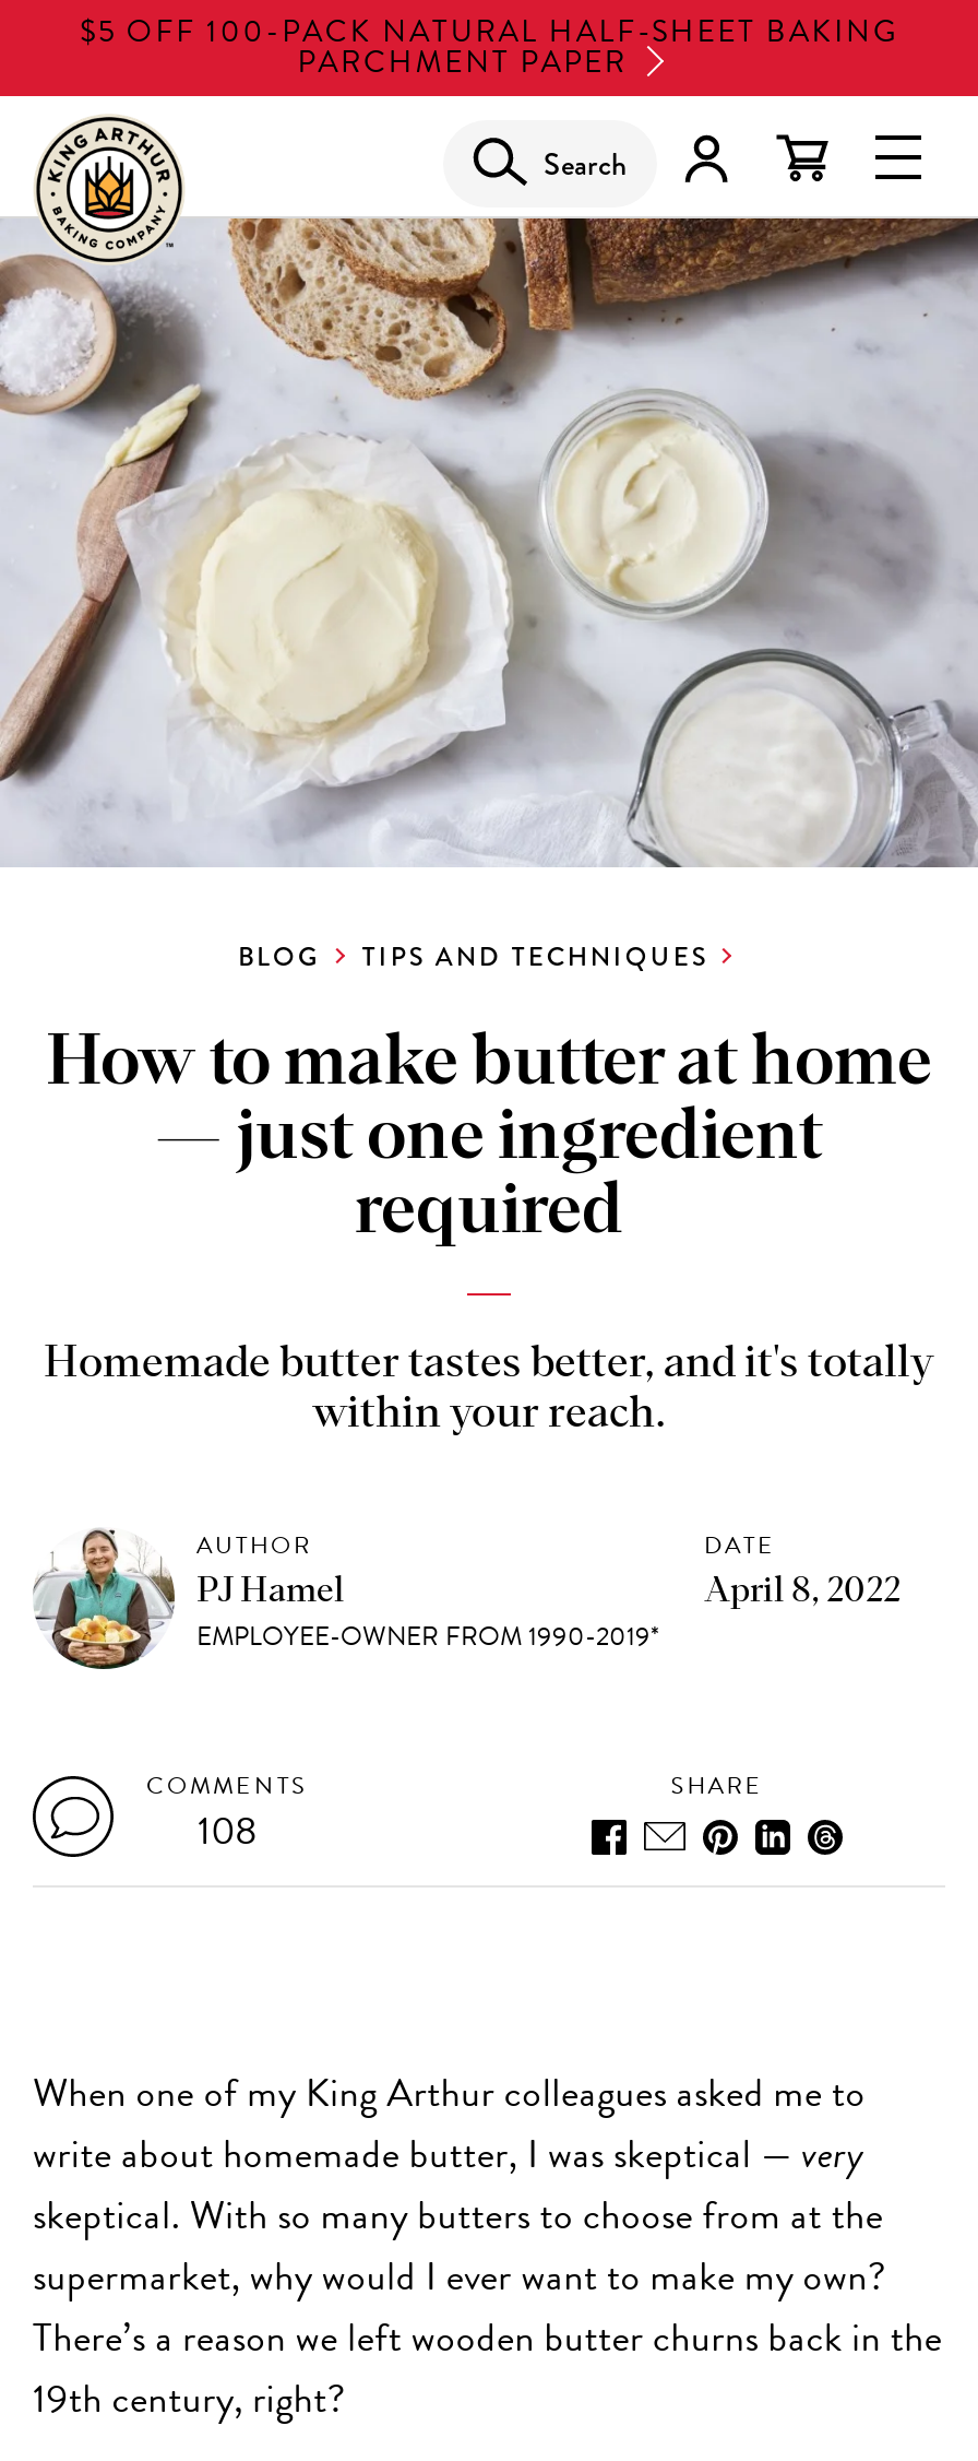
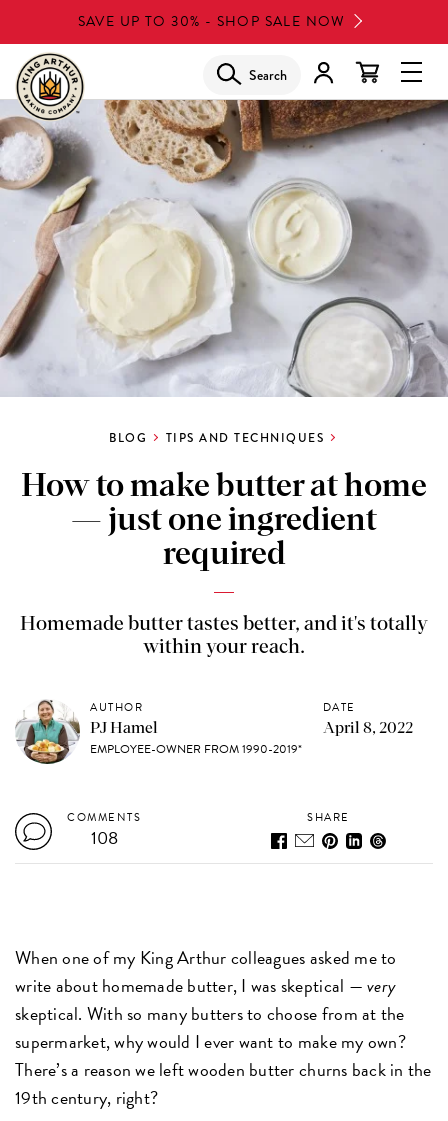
- $5 OFF 100-PACK NATURAL HALF-SHEET BAKING
- PARCHMENT PAPER
+ SAVE UP TO 30% - SHOP SALE NOW
